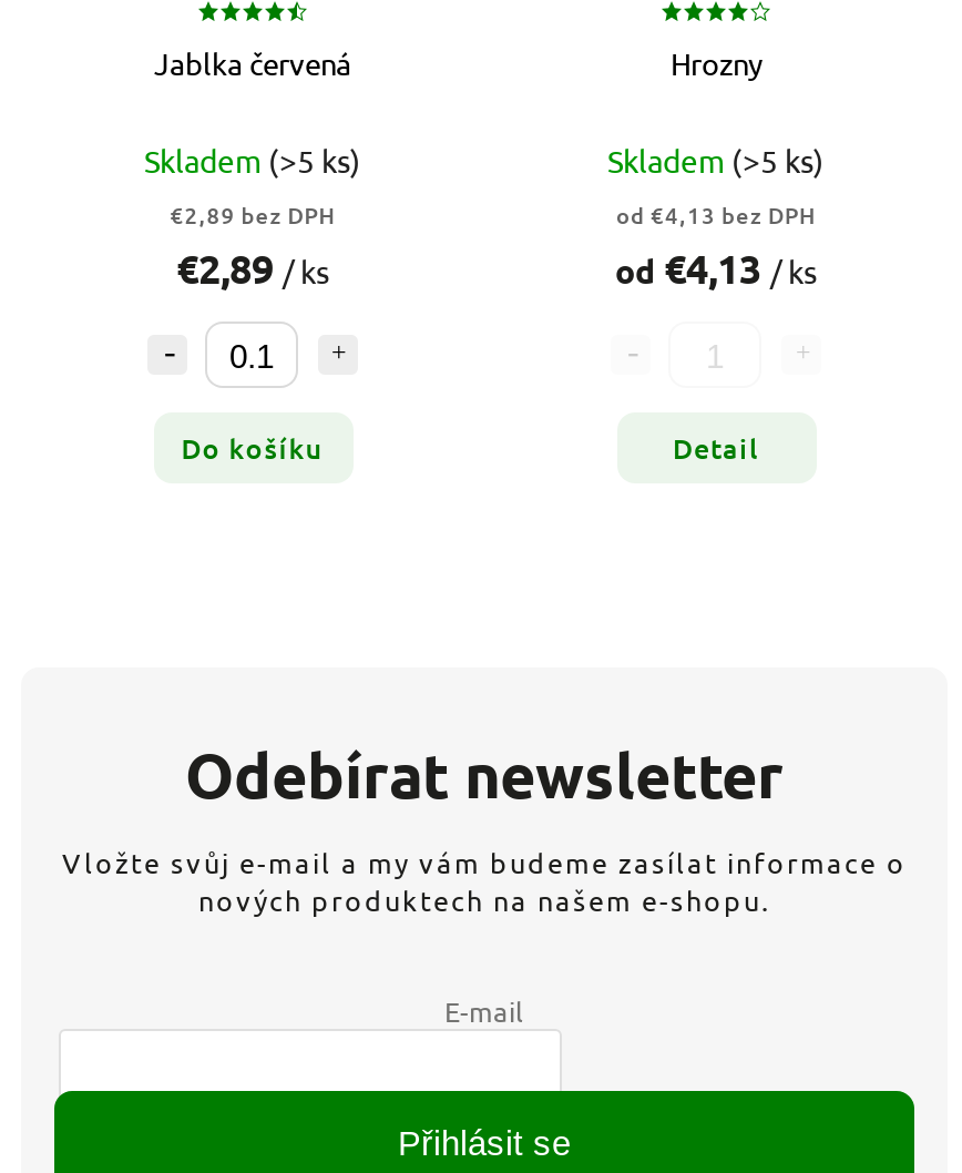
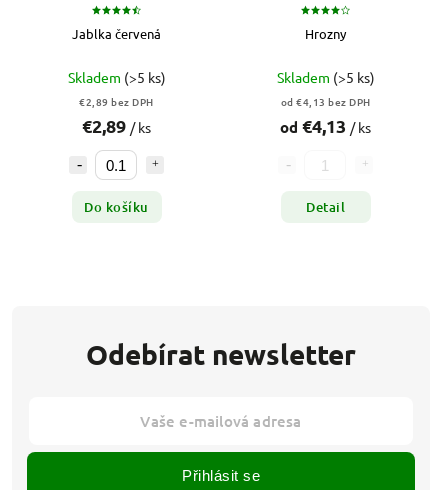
- Vložte svůj e-mail a my vám budeme zasílat informace o
- nových produktech na našem e-shopu.
- E-mail
